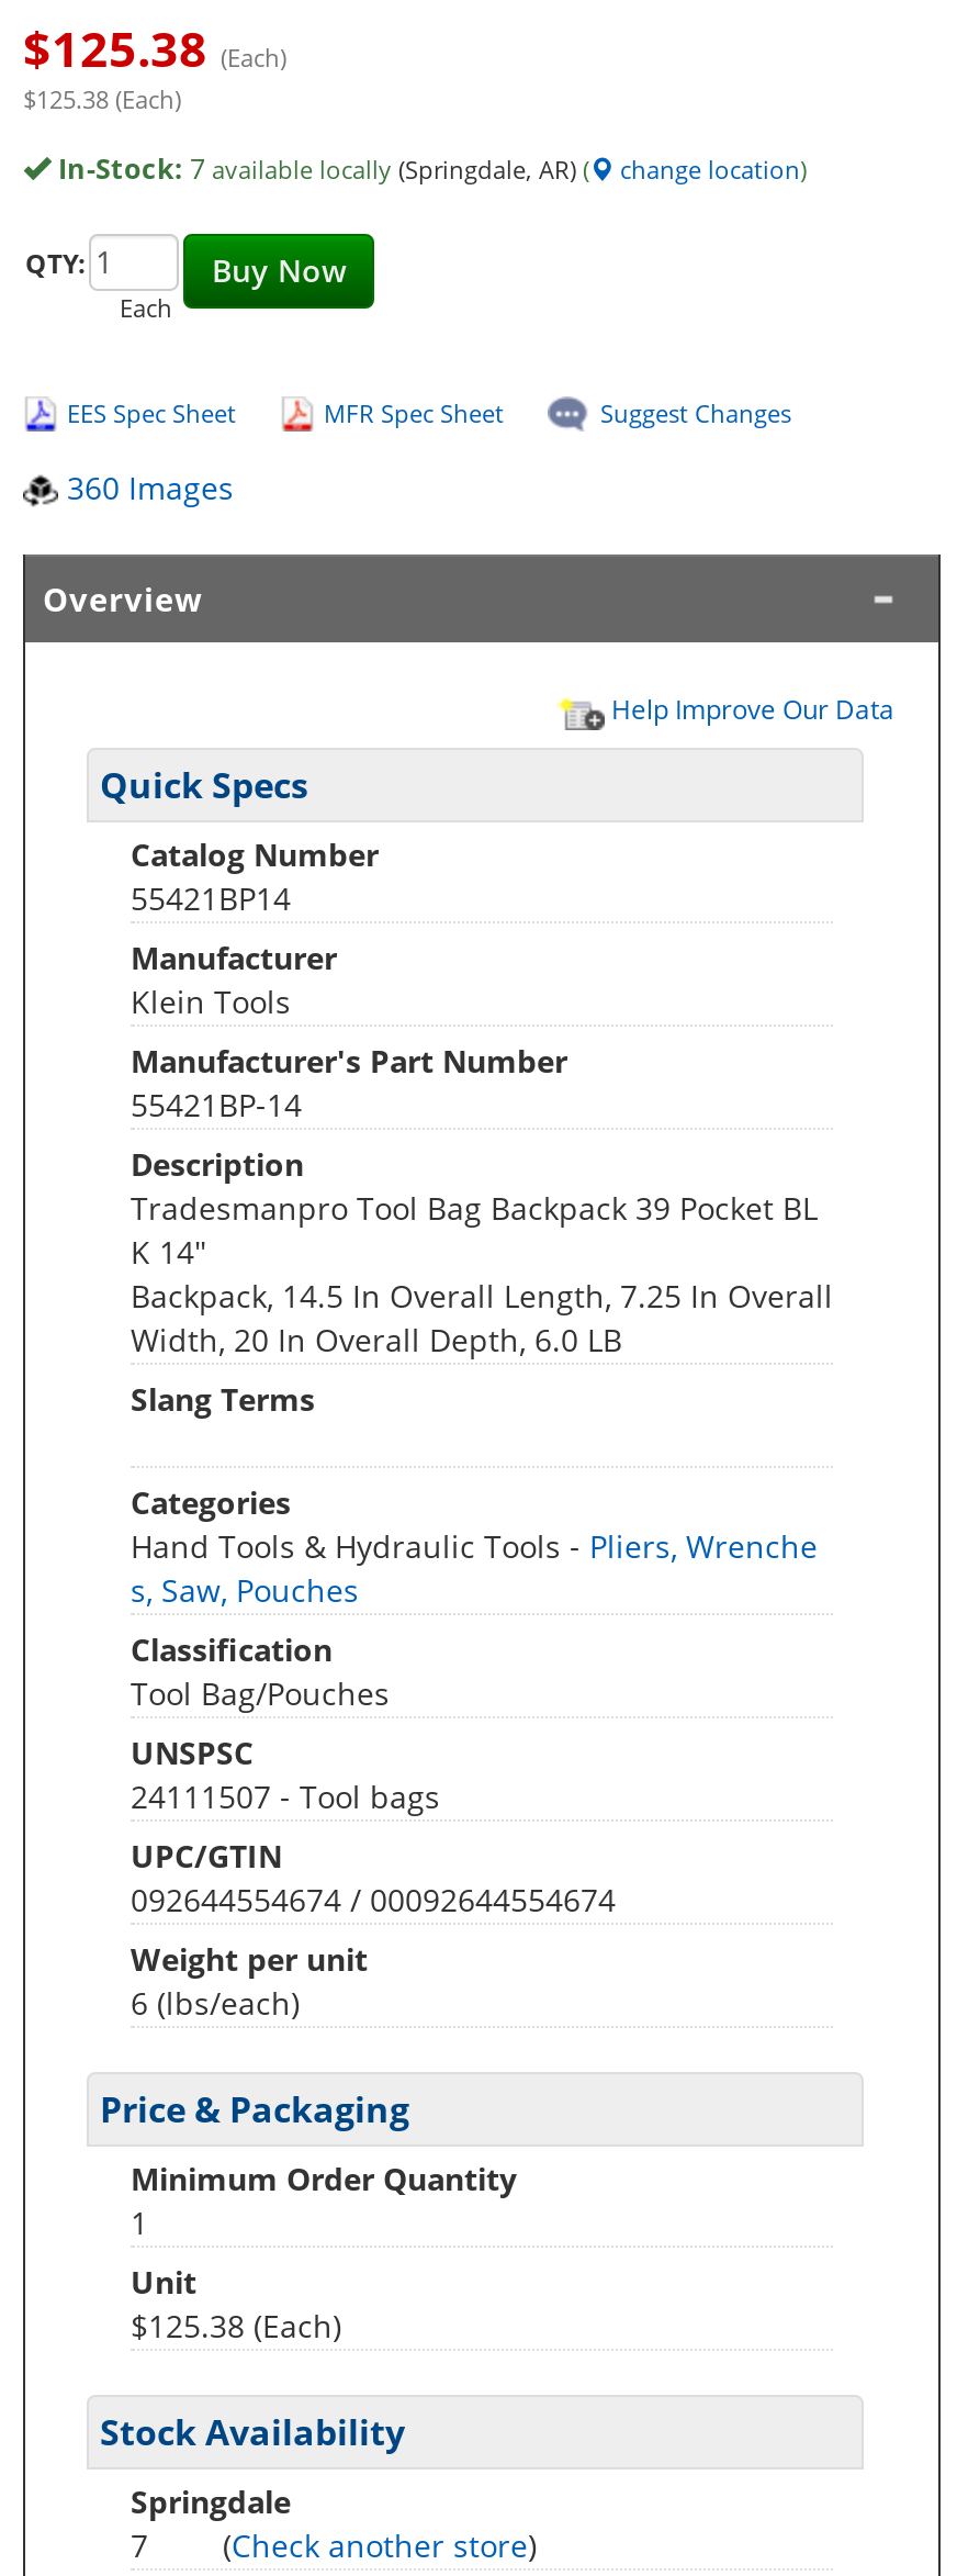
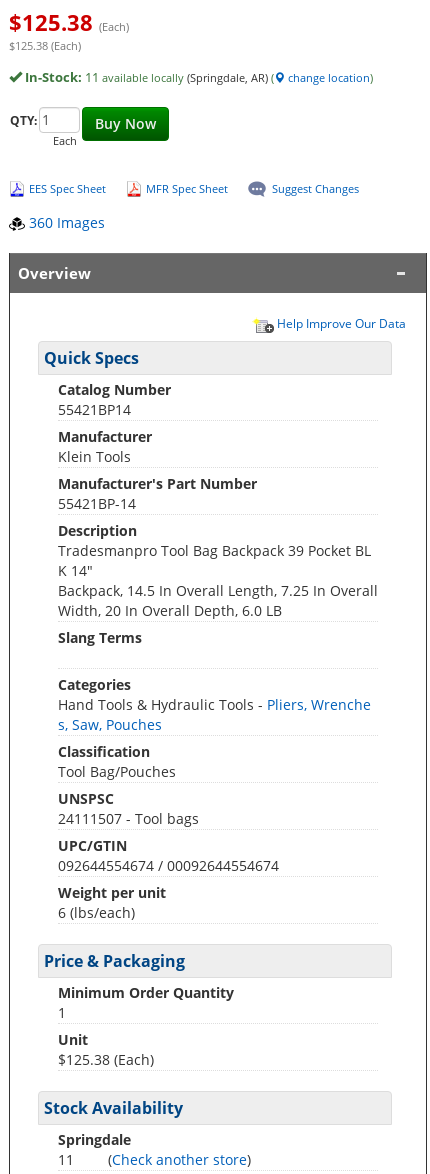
- In-Stock: 7 available locally (Springdale, AR) (
+ In-Stock: 11 available locally (Springdale, AR) (

- 7 (Check another store)
+ 11 (Check another store)
